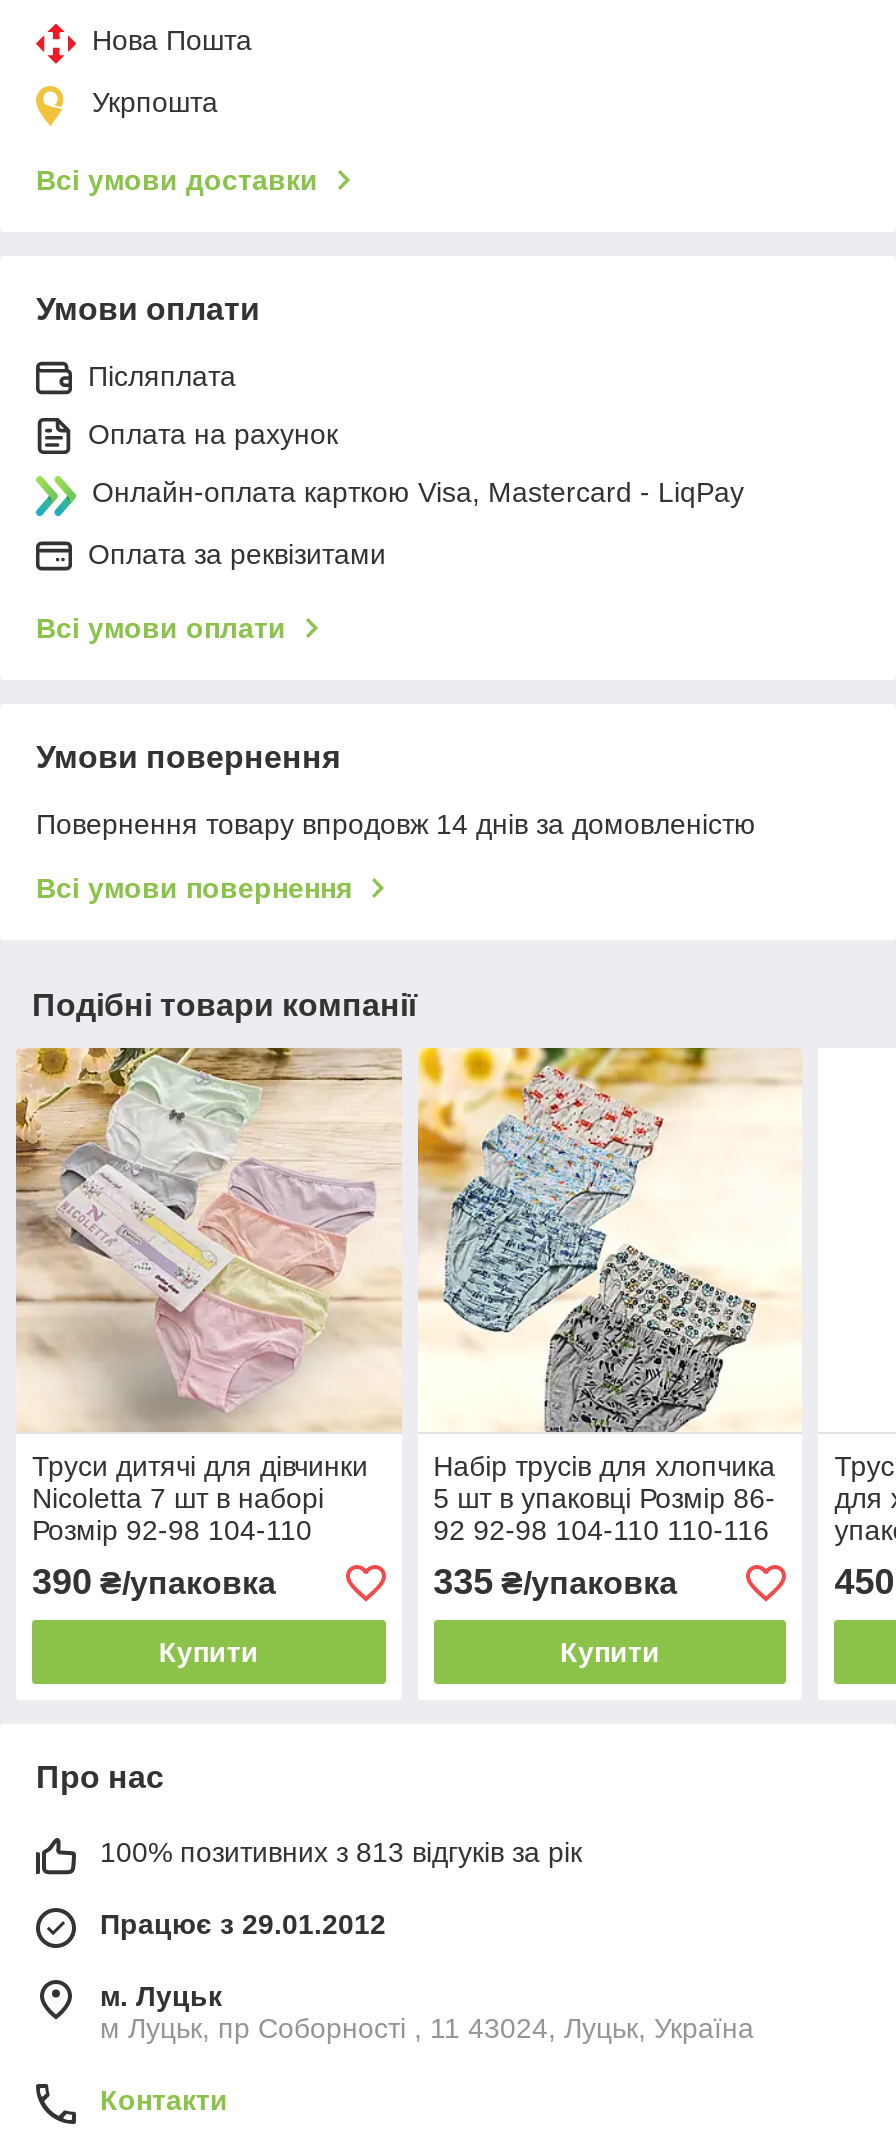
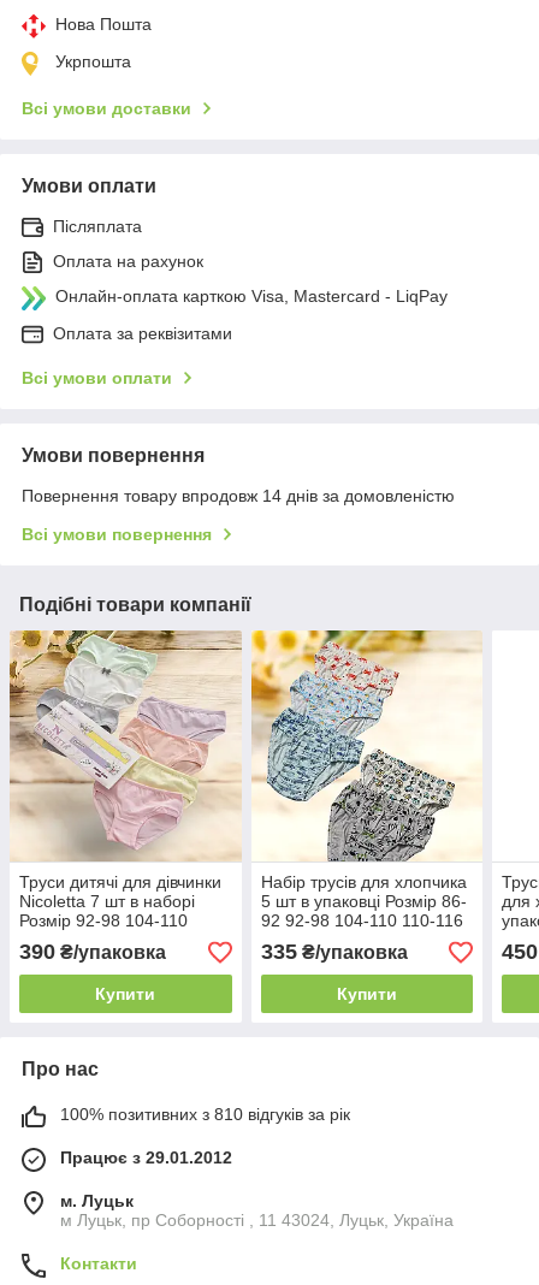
- 100% позитивних з 813 відгуків за рік
+ 100% позитивних з 810 відгуків за рік
